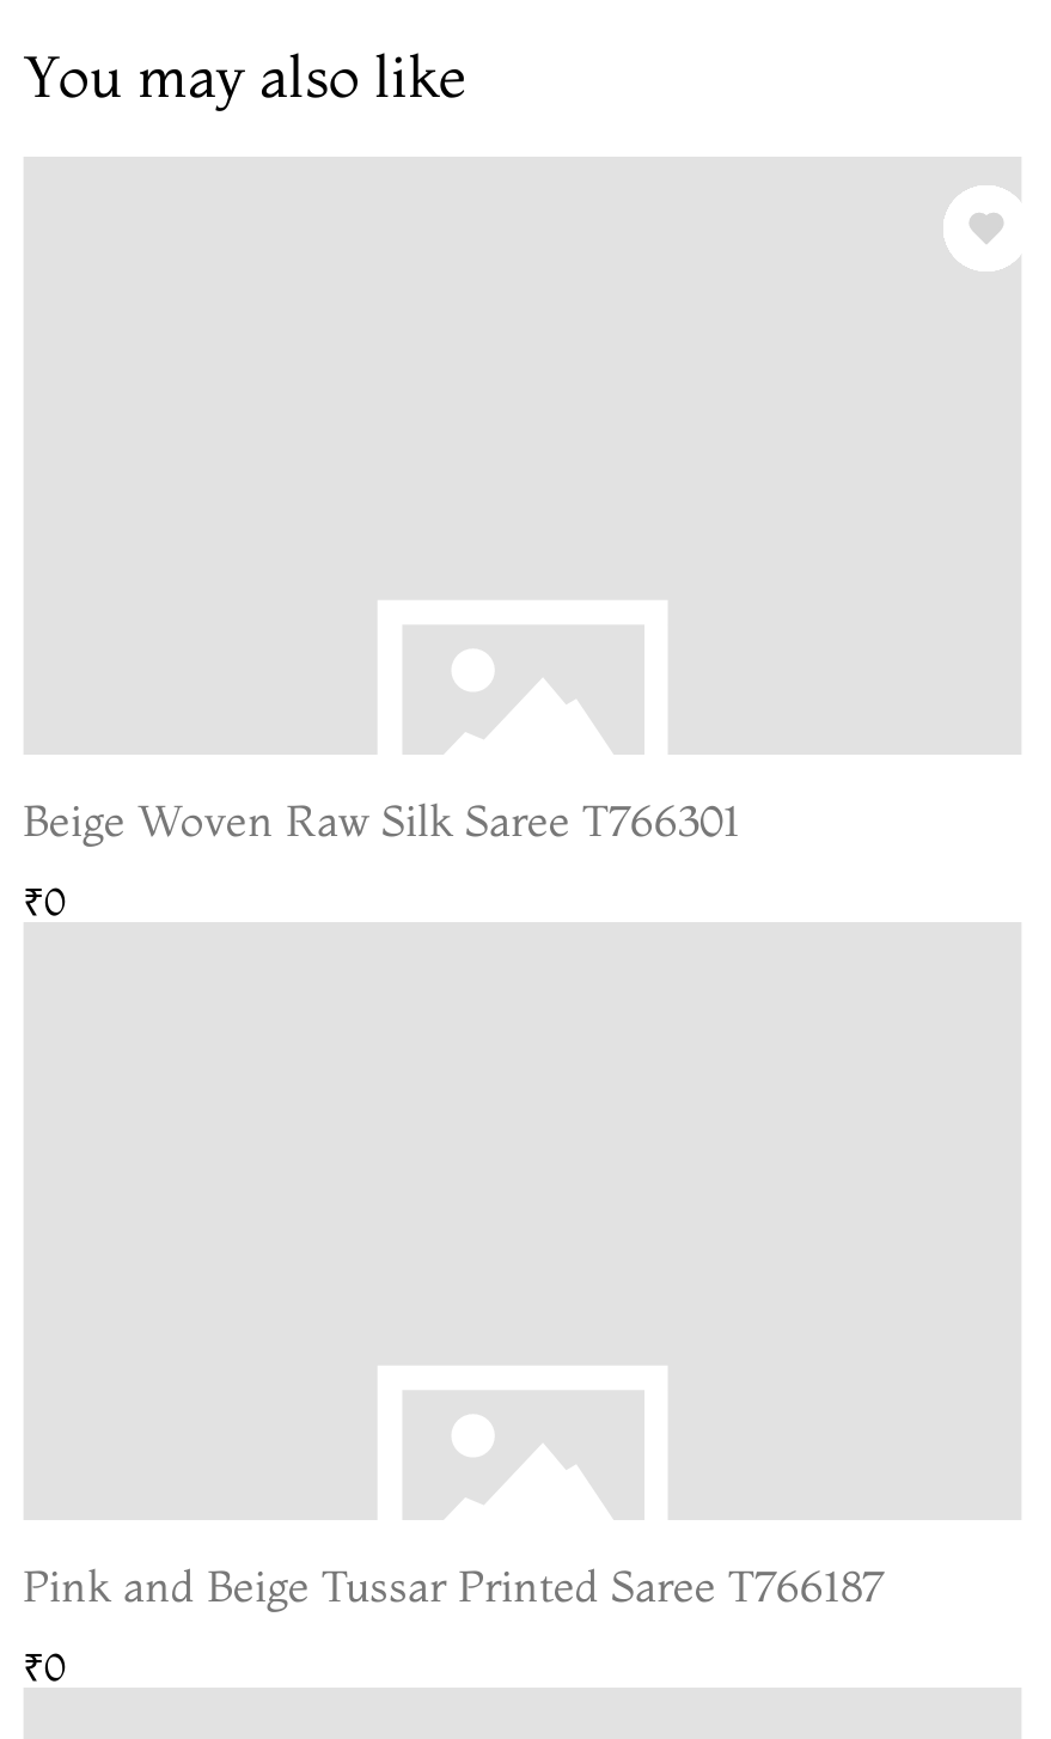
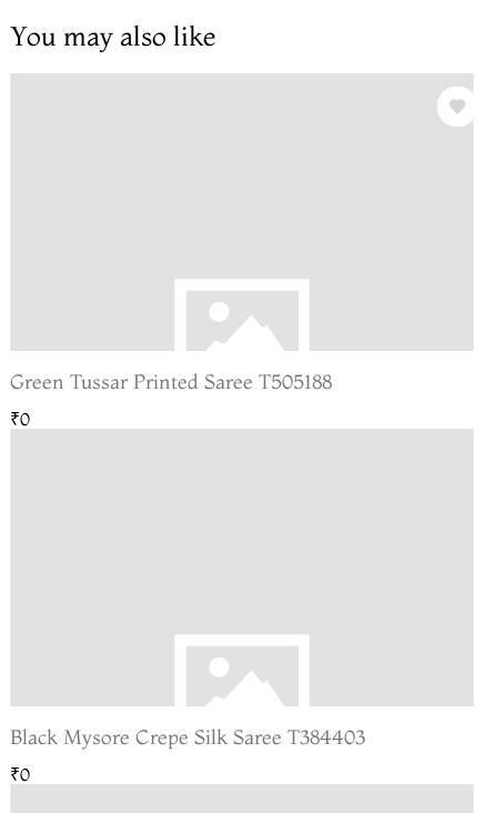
- Beige Woven Raw Silk Saree T766301
+ Green Tussar Printed Saree T505188

- Pink and Beige Tussar Printed Saree T766187
+ Black Mysore Crepe Silk Saree T384403
